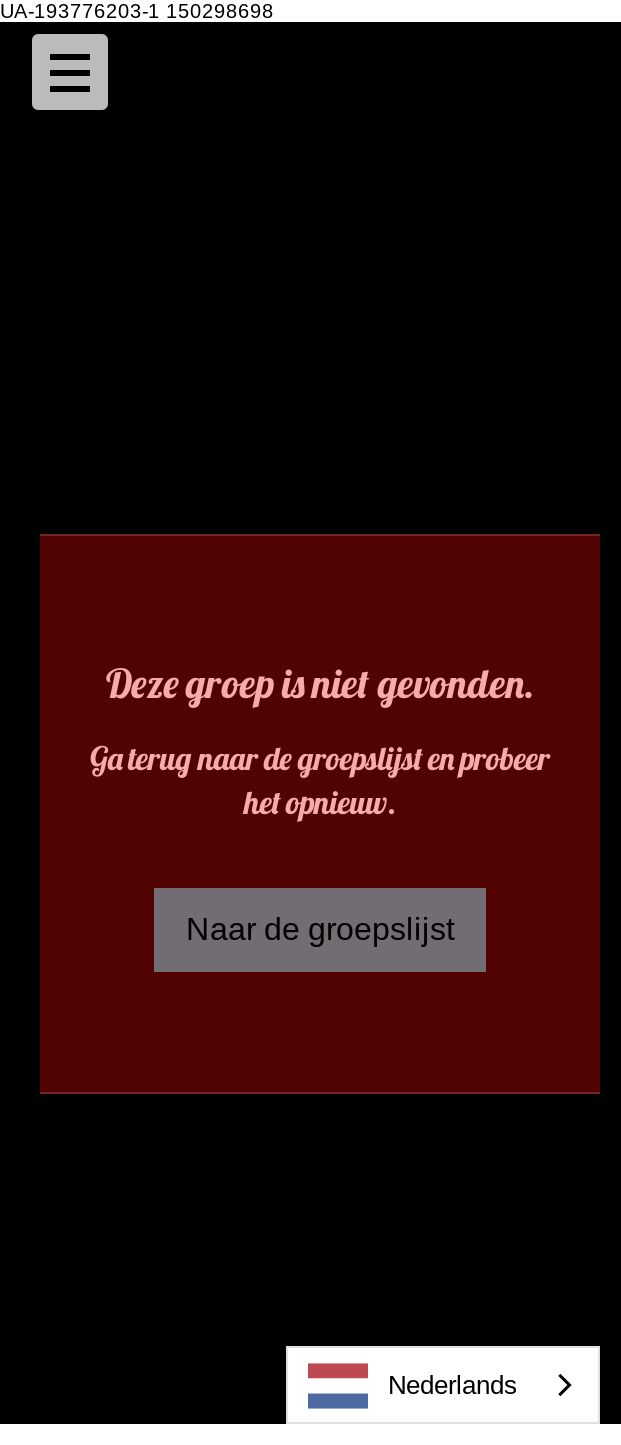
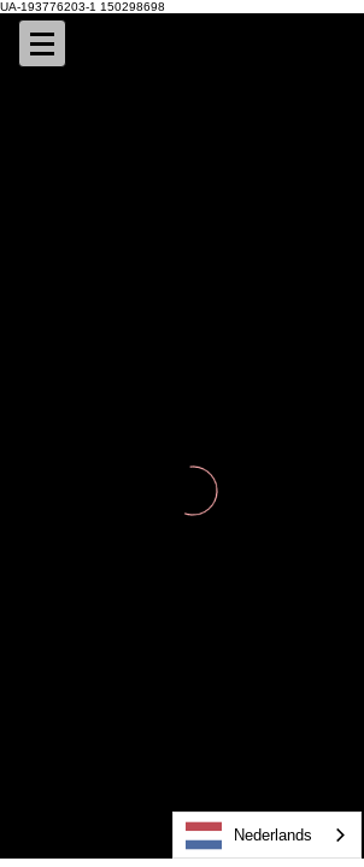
- [image]
- Deze groep is niet gevonden.
- Ga terug naar de groepslijst en probeer
- het opnieuw.
- Naar de groepslijst
